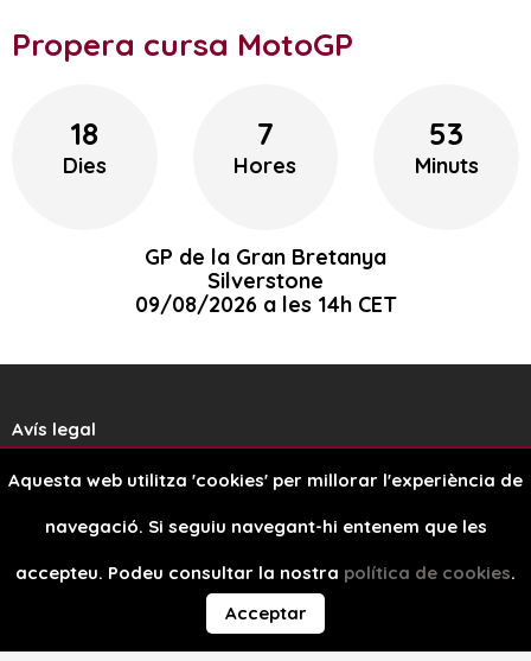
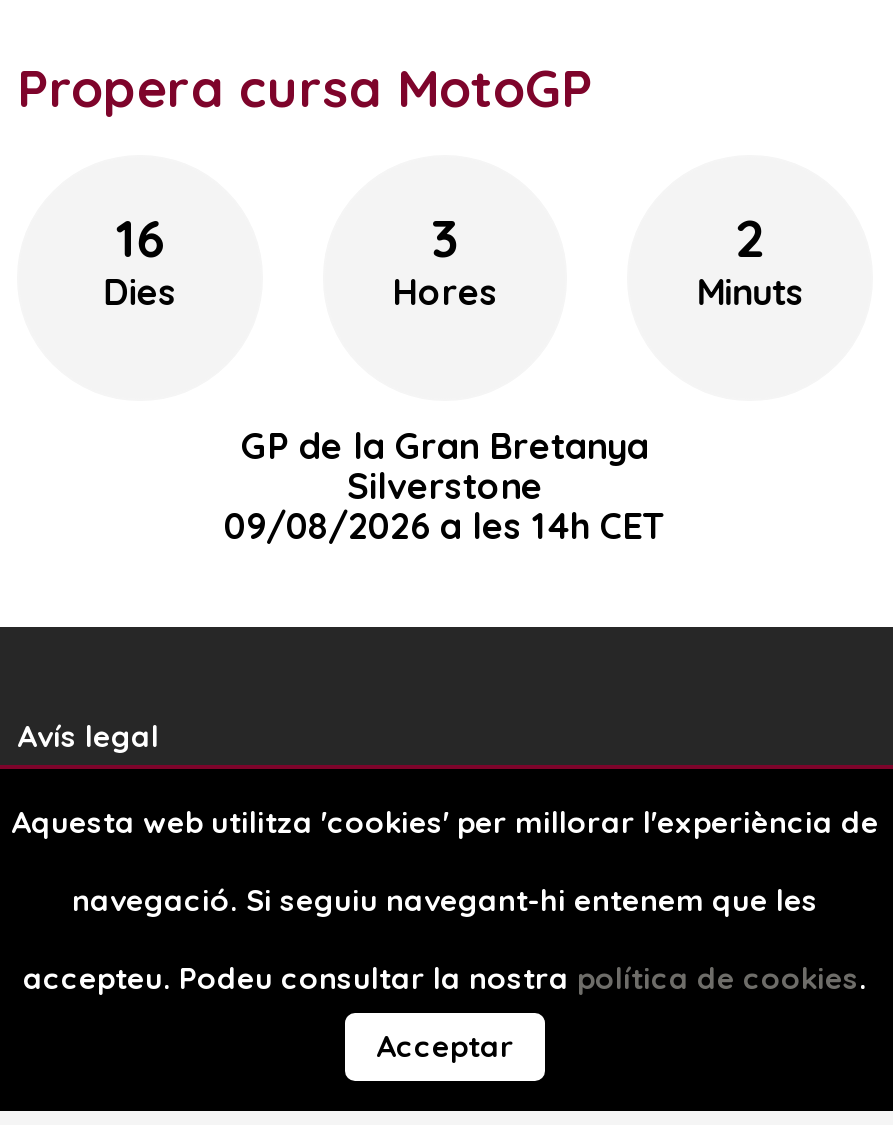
- 18
+ 16

- 7
+ 3

- 53
+ 2
